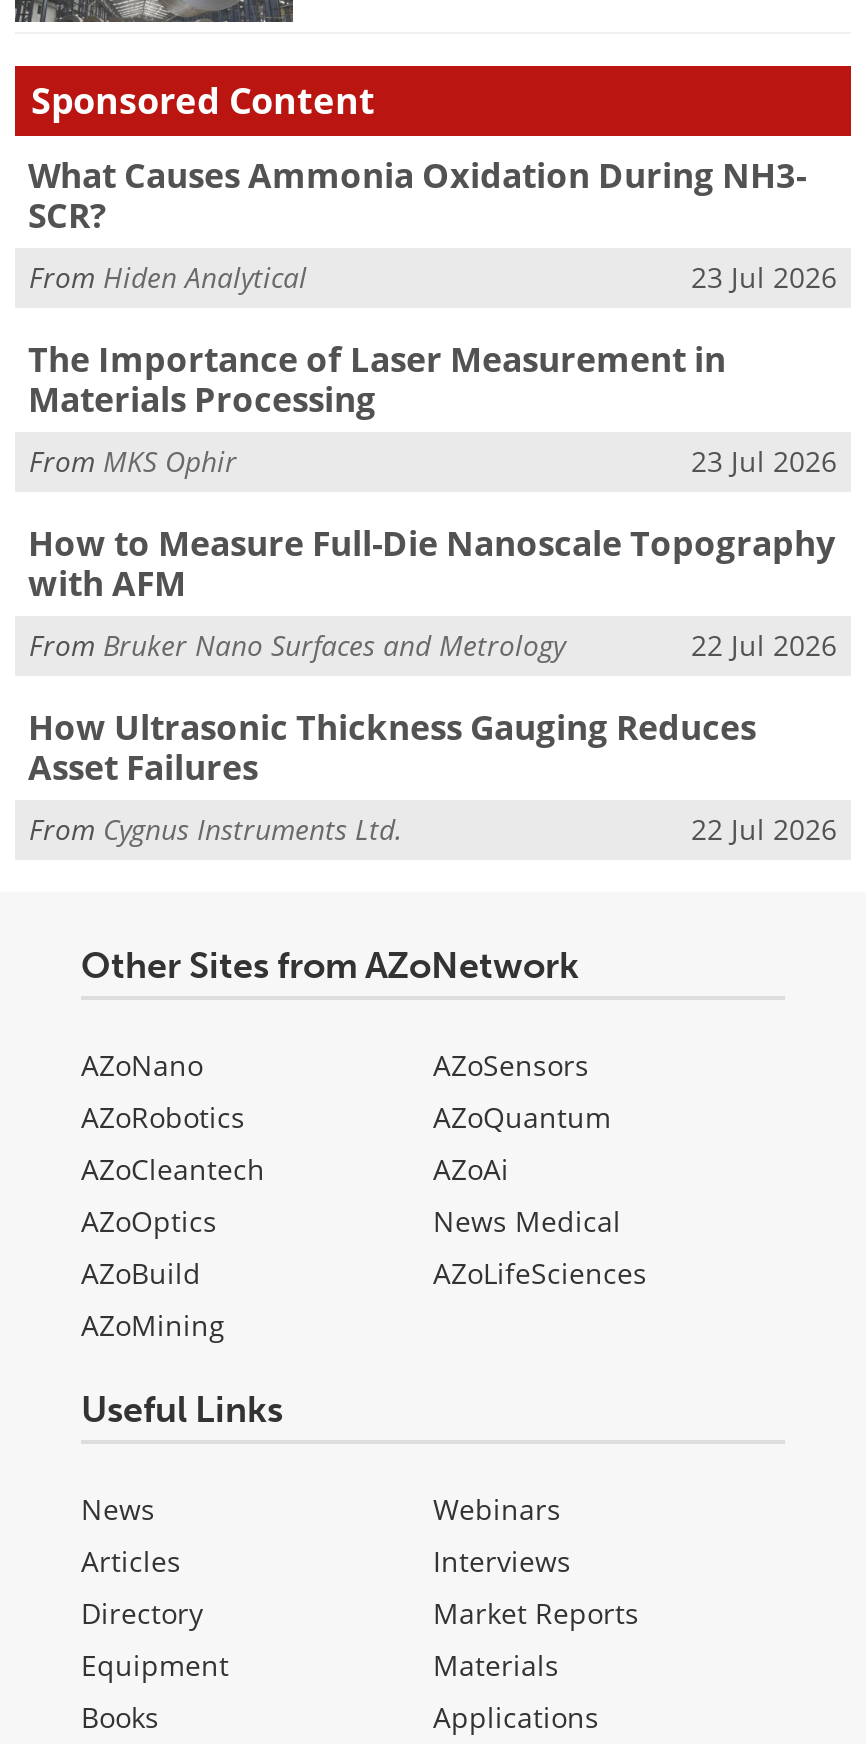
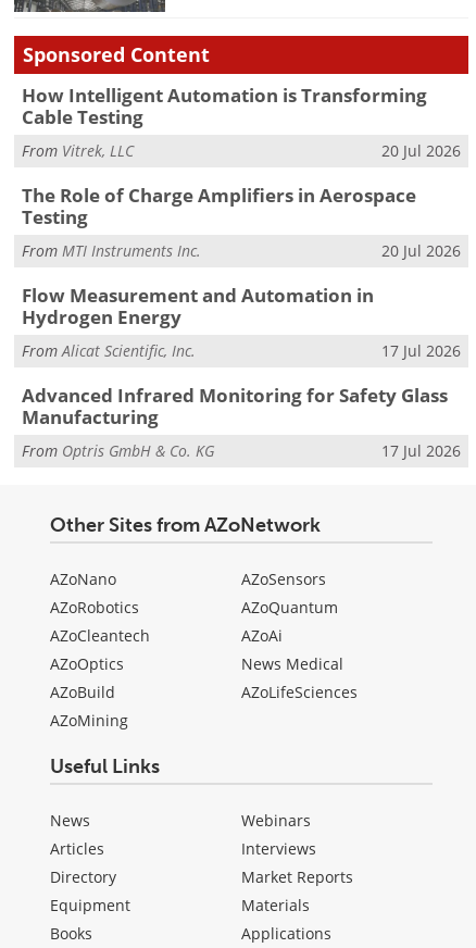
- What Causes Ammonia Oxidation During NH3-
- SCR?
+ How Intelligent Automation is Transforming
+ Cable Testing

- From Hiden Analytical
- 23 Jul 2026
+ From Vitrek, LLC
+ 20 Jul 2026

- The Importance of Laser Measurement in
- Materials Processing
+ The Role of Charge Amplifiers in Aerospace
+ Testing

- From MKS Ophir
- 23 Jul 2026
+ From MTI Instruments Inc.
+ 20 Jul 2026

- How to Measure Full-Die Nanoscale Topography
- with AFM
+ Flow Measurement and Automation in
+ Hydrogen Energy

- From Bruker Nano Surfaces and Metrology
- 22 Jul 2026
+ From Alicat Scientific, Inc.
+ 17 Jul 2026

- How Ultrasonic Thickness Gauging Reduces
- Asset Failures
+ Advanced Infrared Monitoring for Safety Glass
+ Manufacturing

- From Cygnus Instruments Ltd.
- 22 Jul 2026
+ From Optris GmbH & Co. KG
+ 17 Jul 2026
